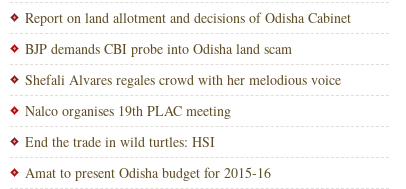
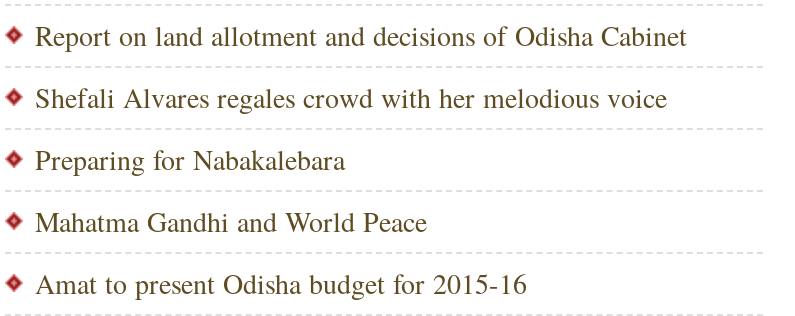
- BJP demands CBI probe into Odisha land scam

- Nalco organises 19th PLAC meeting
+ Preparing for Nabakalebara

- End the trade in wild turtles: HSI
+ Mahatma Gandhi and World Peace
